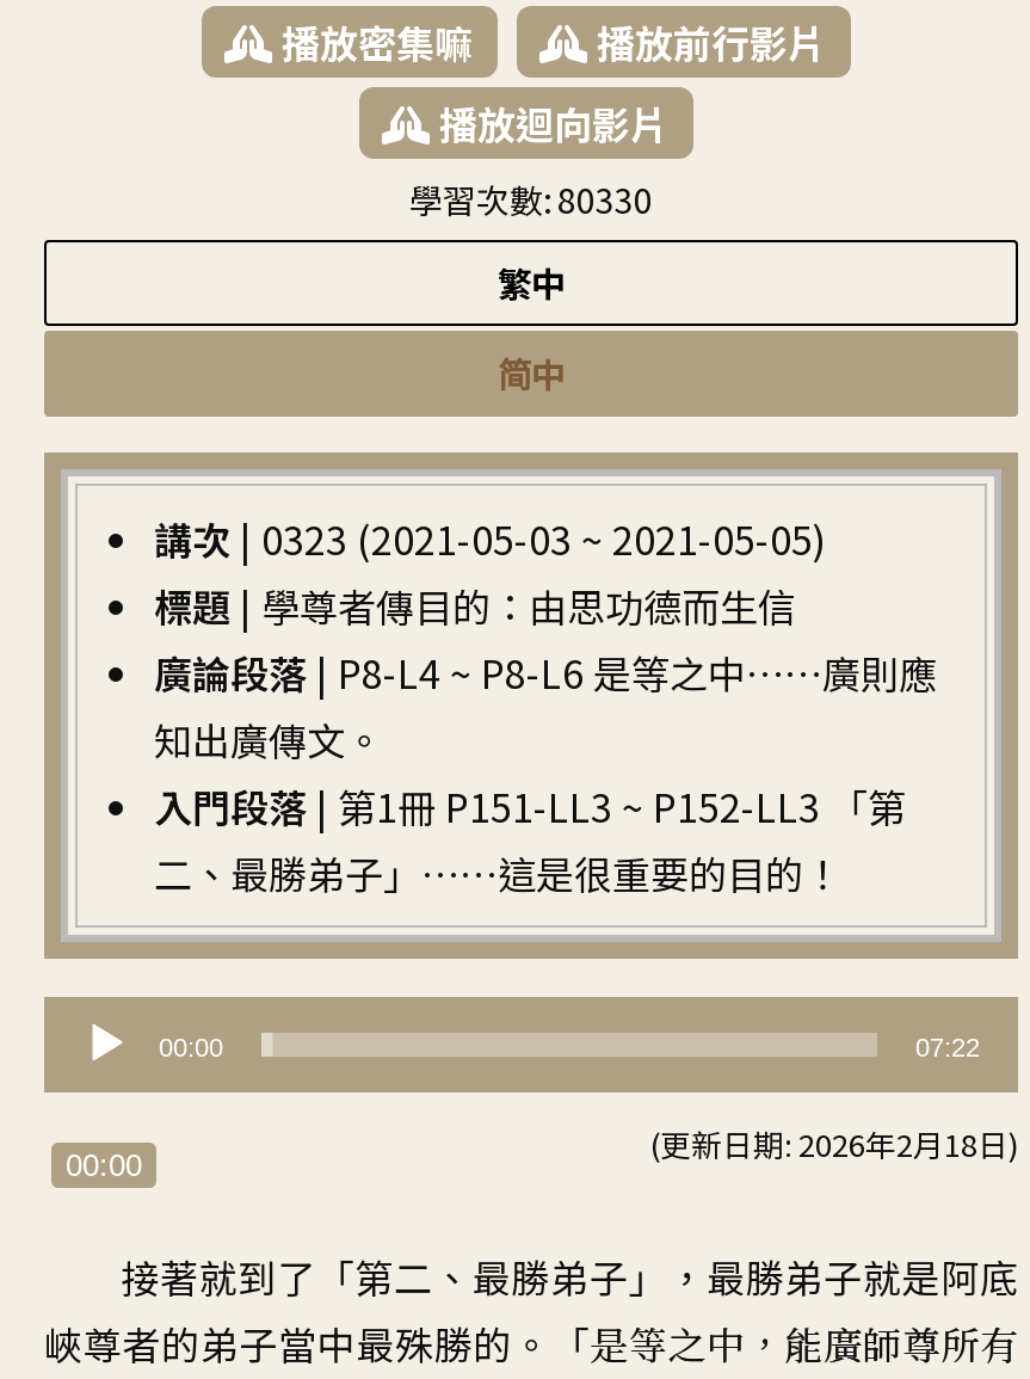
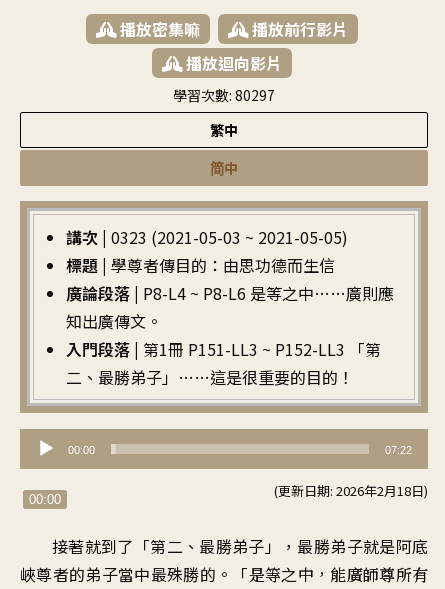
- 學習次數: 80330
+ 學習次數: 80297
